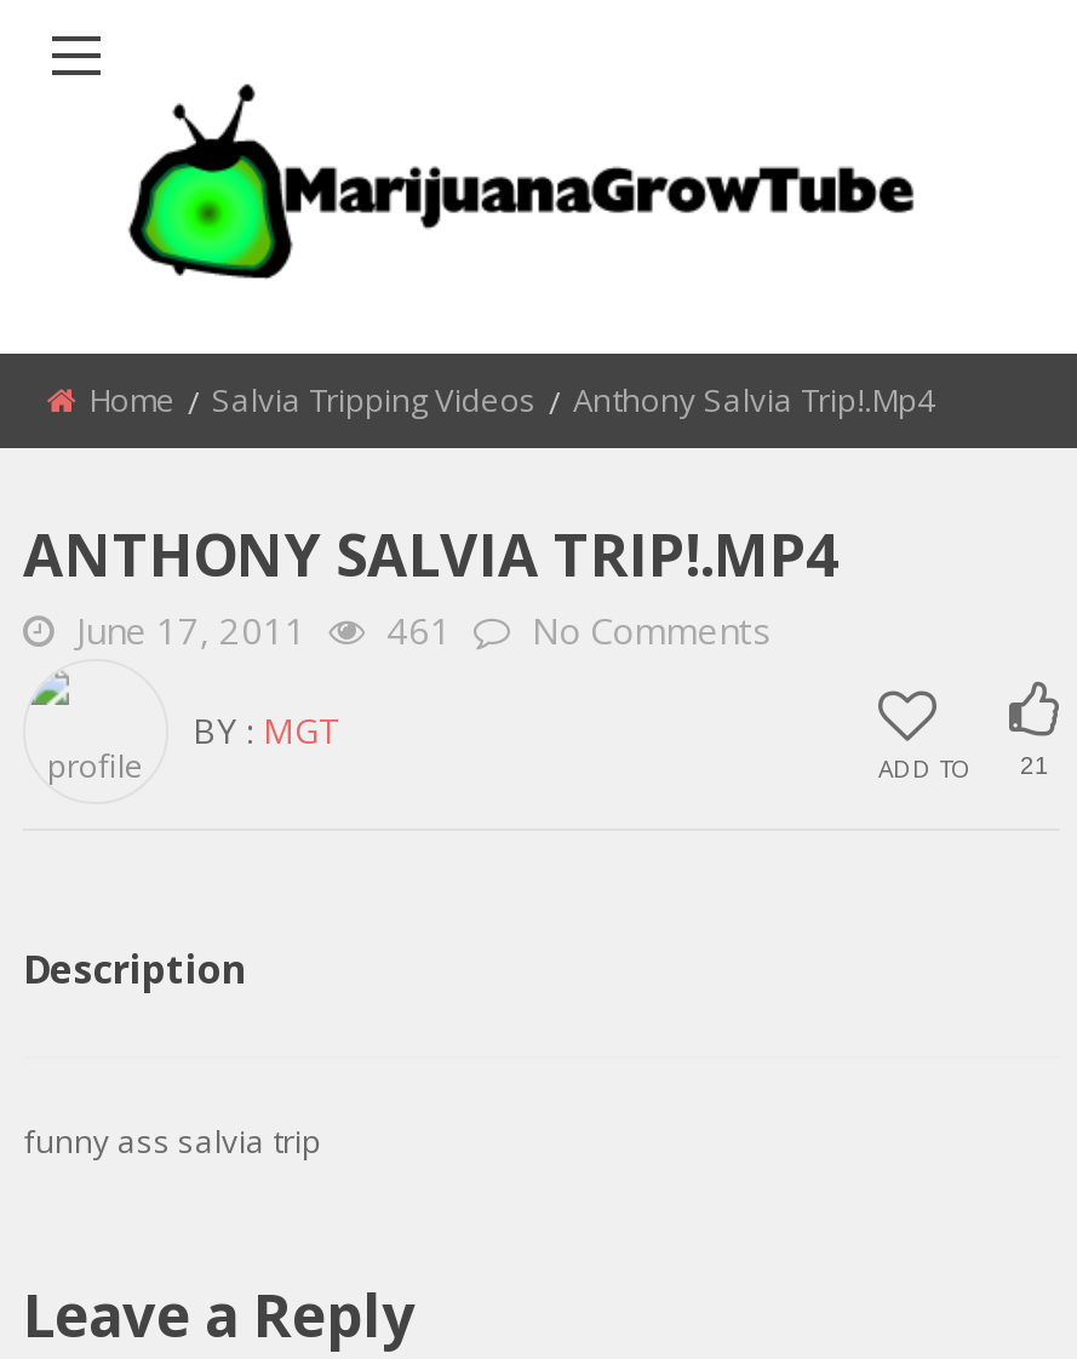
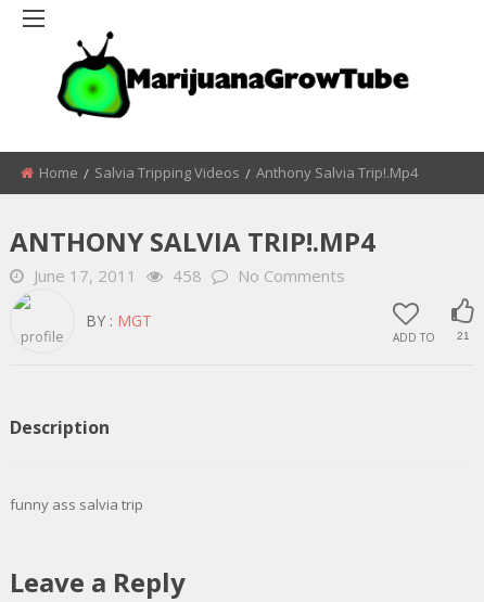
- June 17, 2011 461 No Comments
+ June 17, 2011 458 No Comments
